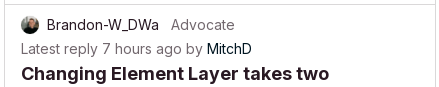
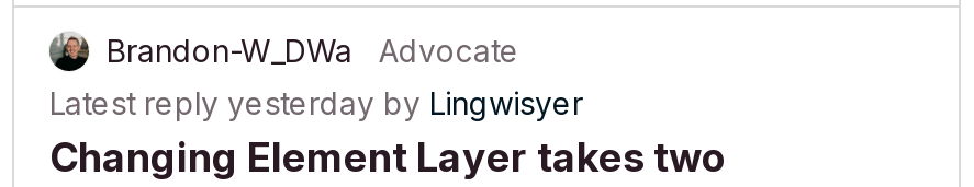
- Latest reply 7 hours ago by MitchD
+ Latest reply yesterday by Lingwisyer
